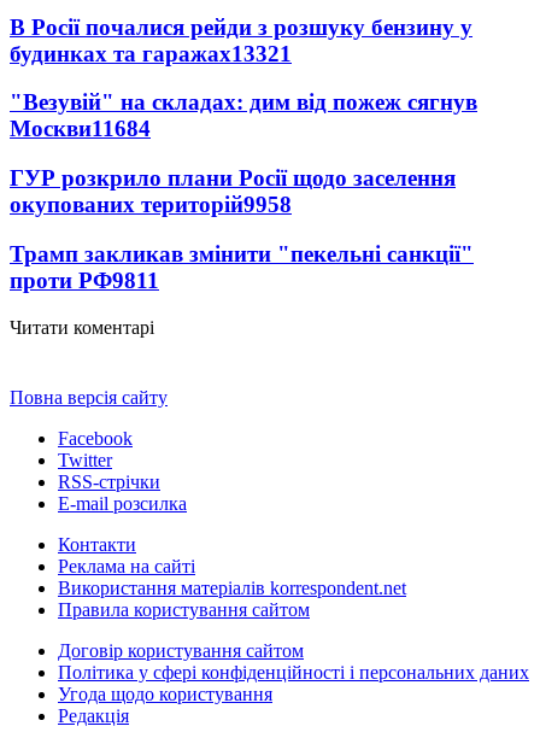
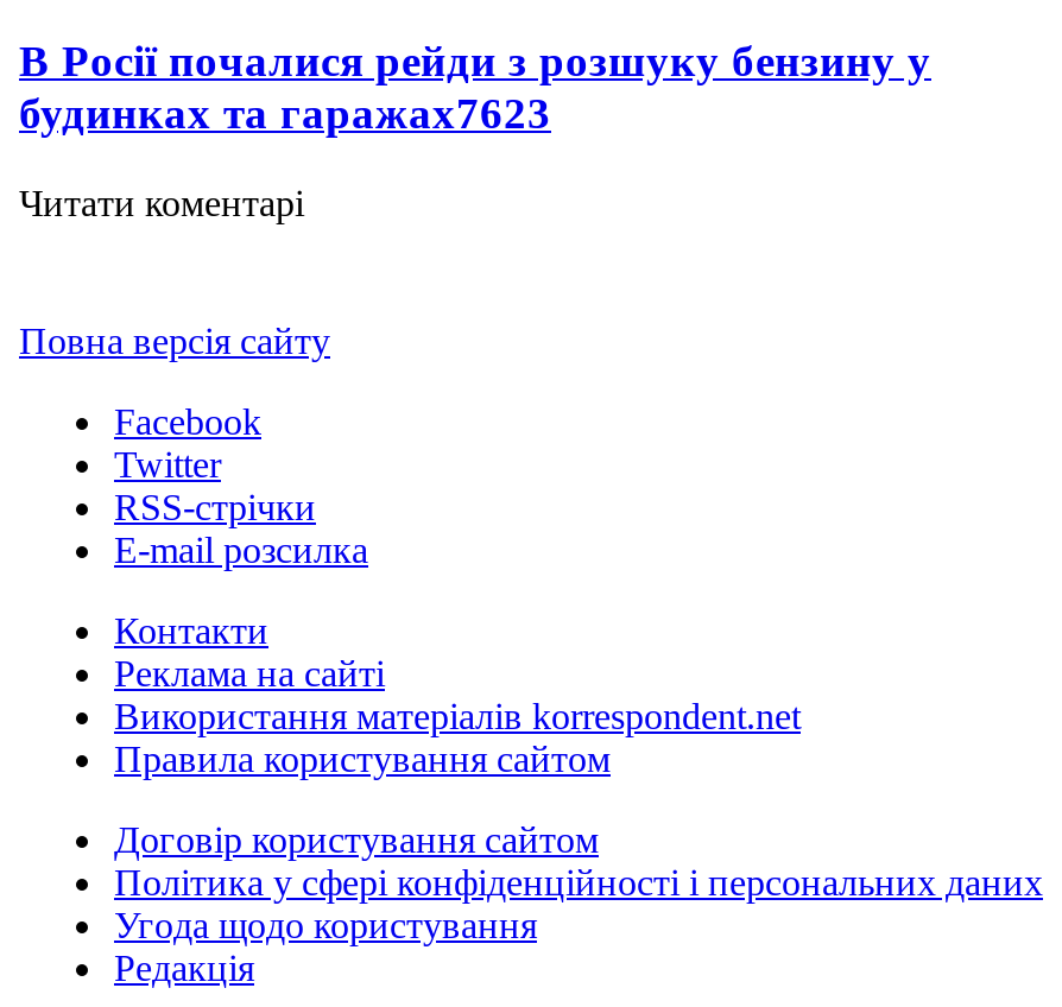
- будинках та гаражах13321
- "Везувій" на складах: дим від пожеж сягнув
- Москви11684
- ГУР розкрило плани Росії щодо заселення
- окупованих територій9958
- Трамп закликав змінити "пекельні санкції"
- проти РФ9811
+ будинках та гаражах7623
